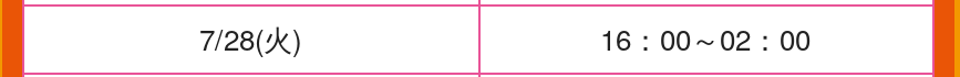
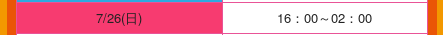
- 7/28(火)
+ 7/26(日)
